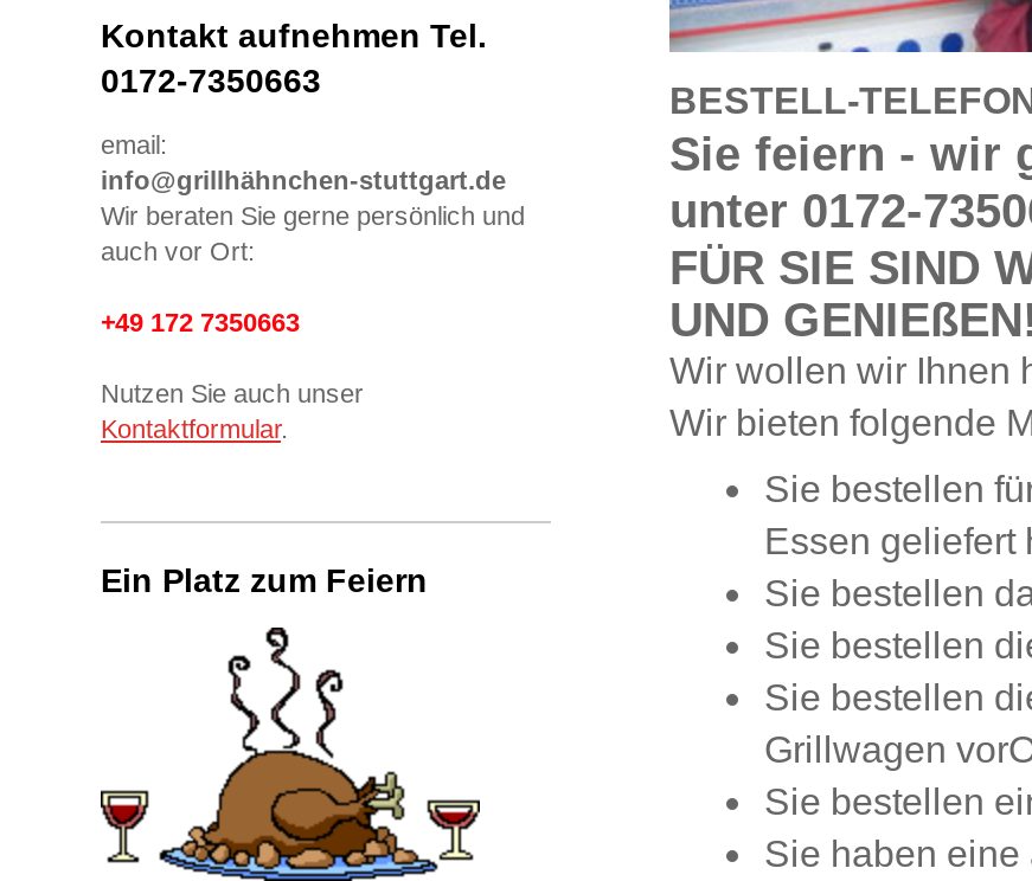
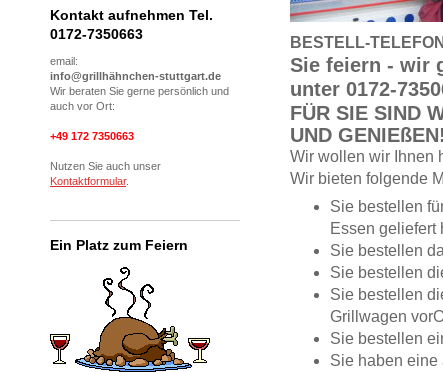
- [image]
+ [image]
